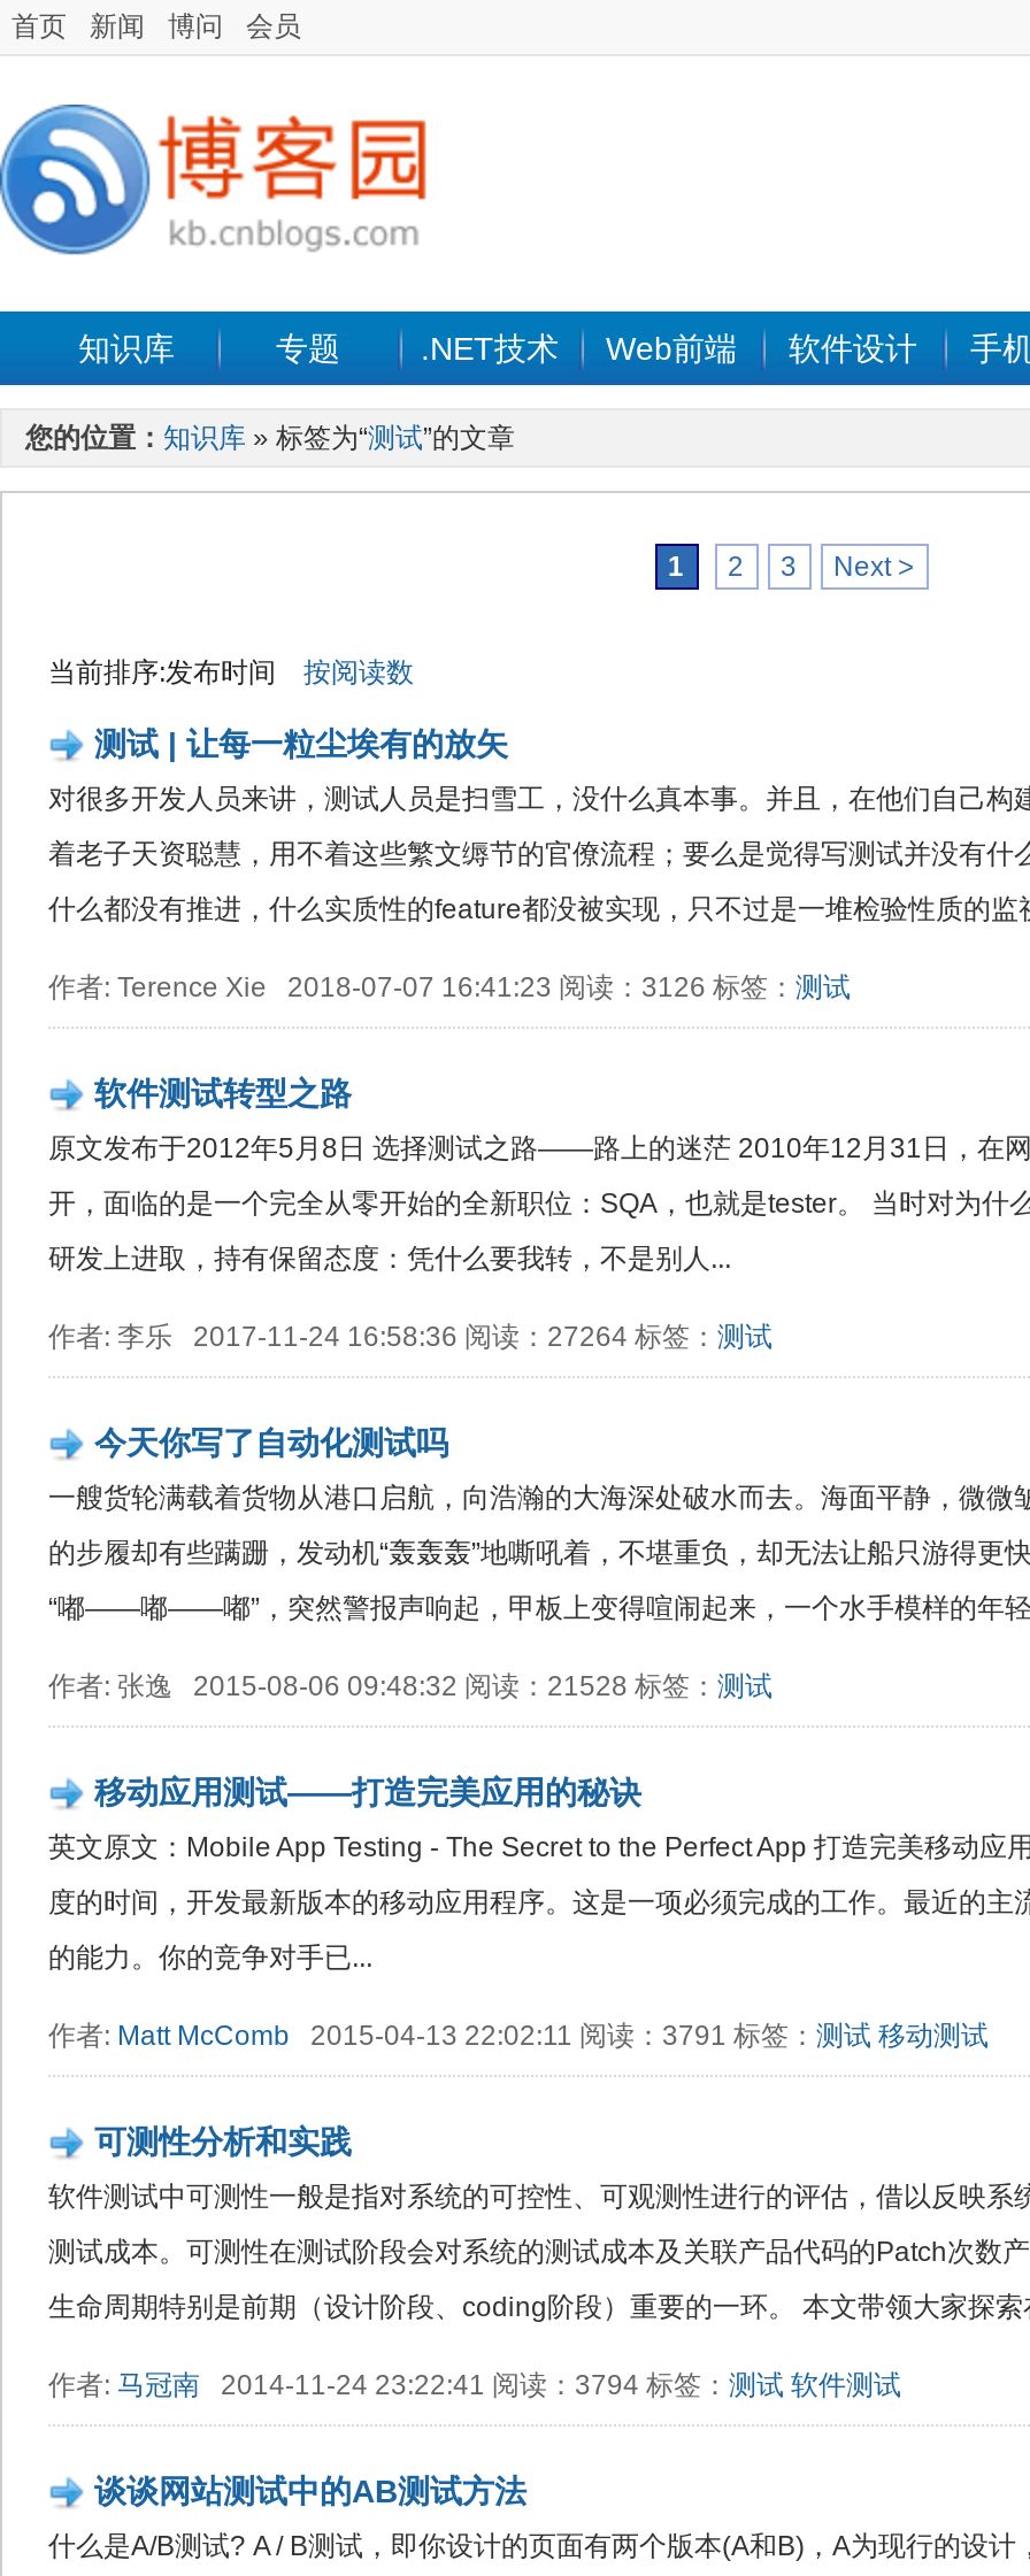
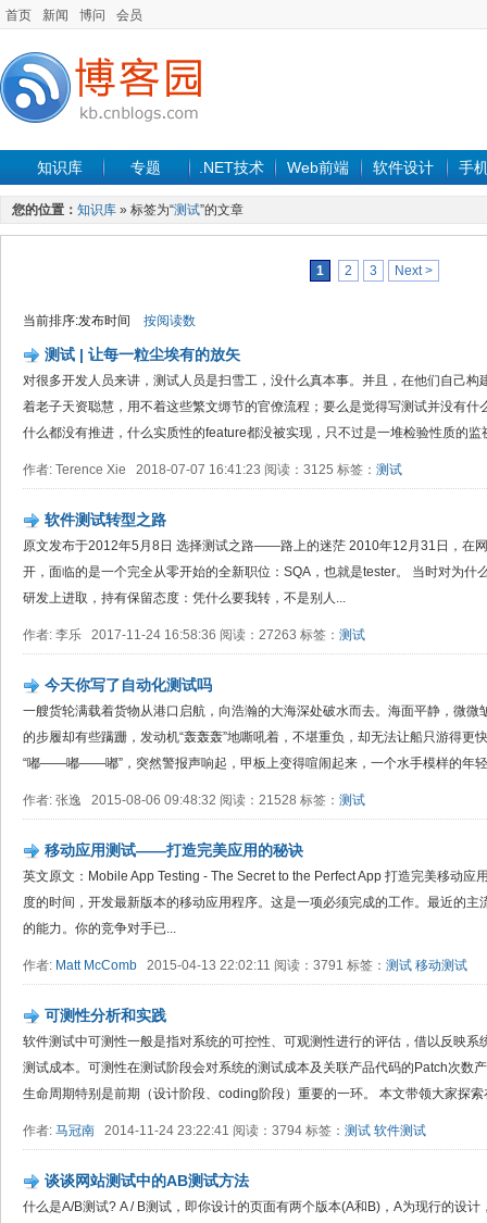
- 作者: Terence Xie 2018-07-07 16:41:23 阅读：3126 标签：测试
+ 作者: Terence Xie 2018-07-07 16:41:23 阅读：3125 标签：测试

- 作者: 李乐 2017-11-24 16:58:36 阅读：27264 标签：测试
+ 作者: 李乐 2017-11-24 16:58:36 阅读：27263 标签：测试
